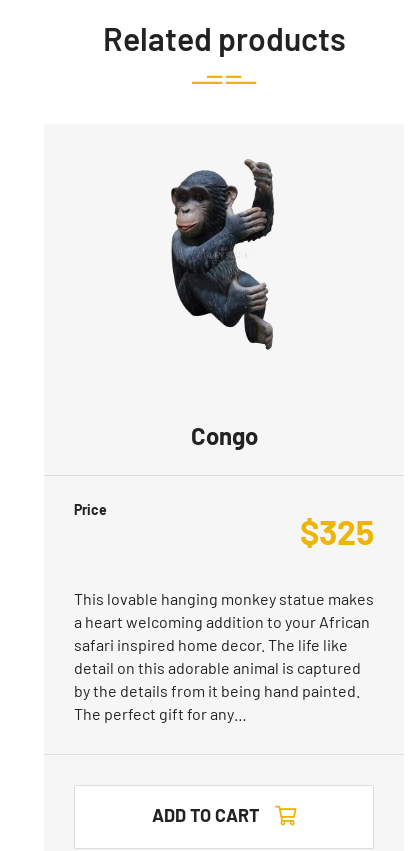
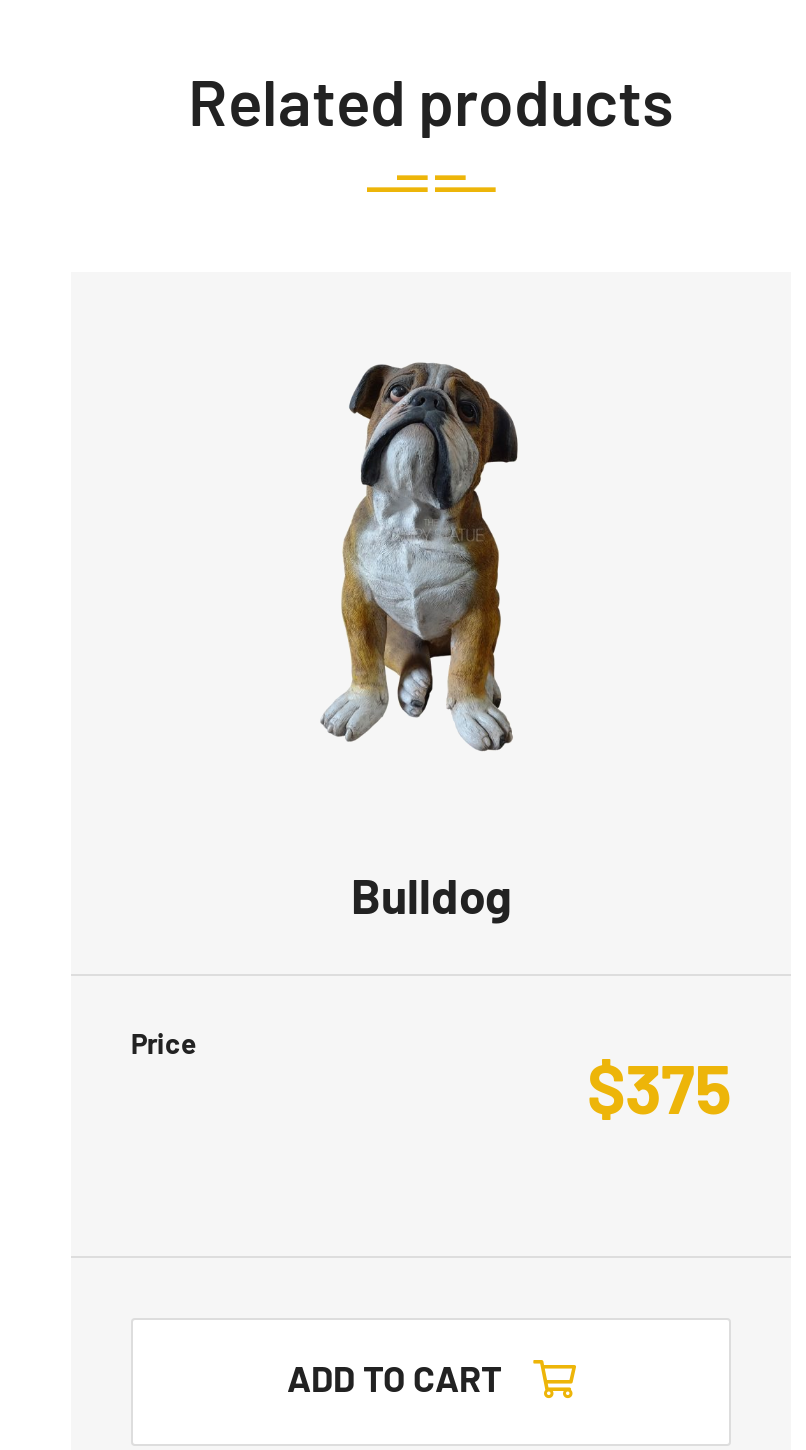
- [image]
+ [image]

- Congo
+ Bulldog

- $325
- This lovable hanging monkey statue makes
- a heart welcoming addition to your African
- safari inspired home decor. The life like
- detail on this adorable animal is captured
- by the details from it being hand painted.
- The perfect gift for any…
+ $375
